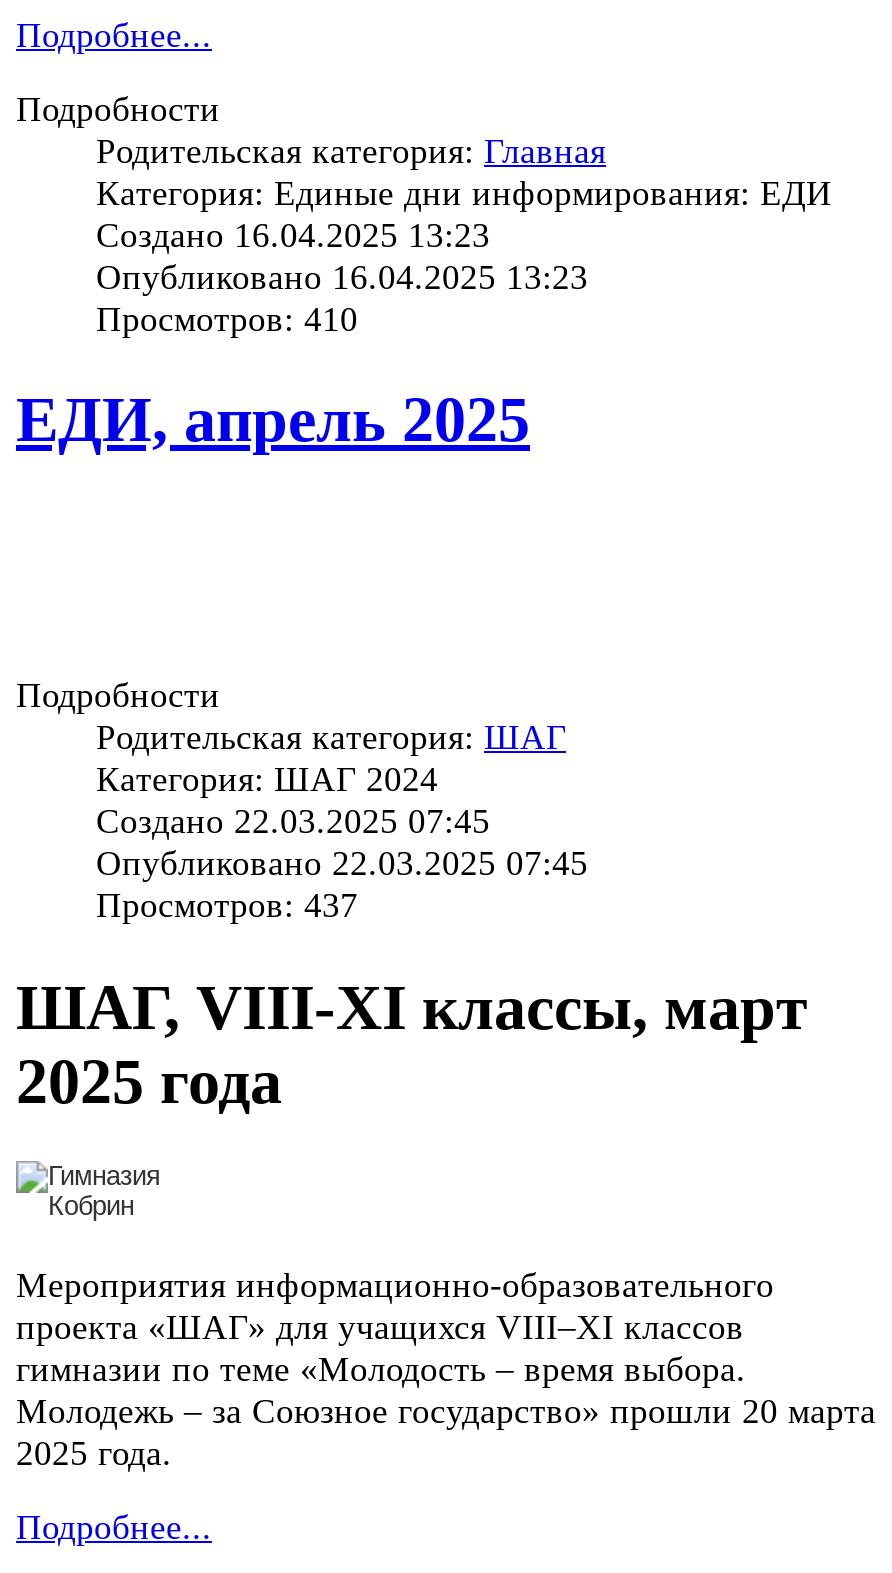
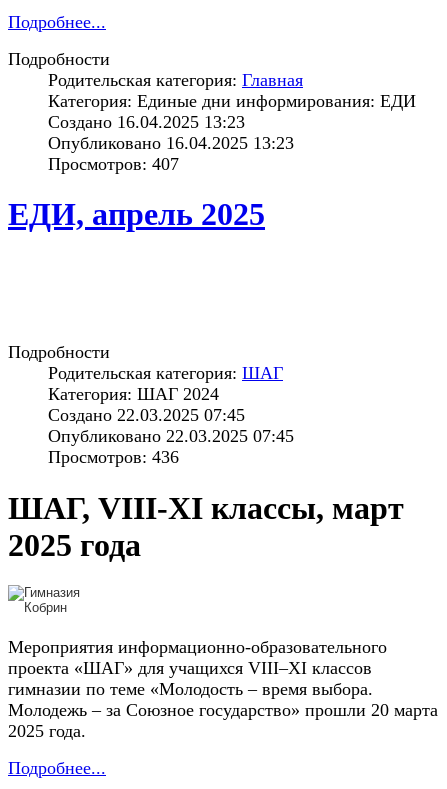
- Просмотров: 410
+ Просмотров: 407

- Просмотров: 437
+ Просмотров: 436
